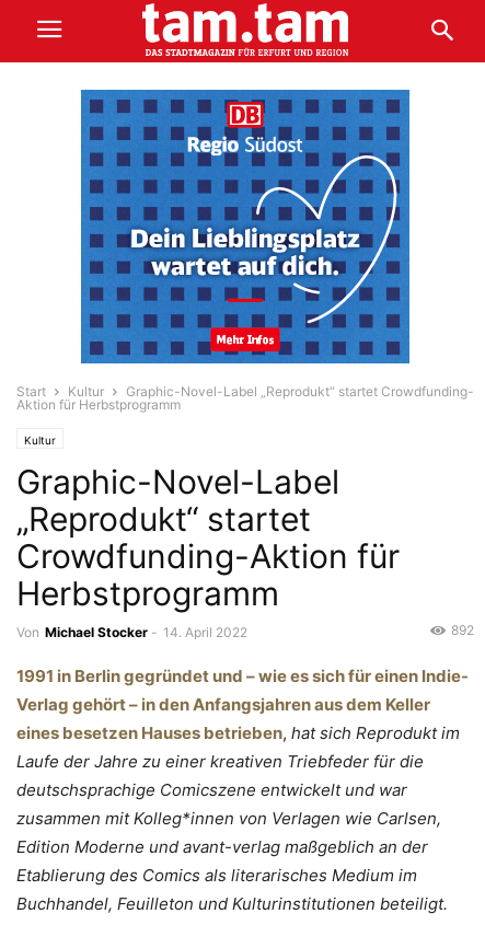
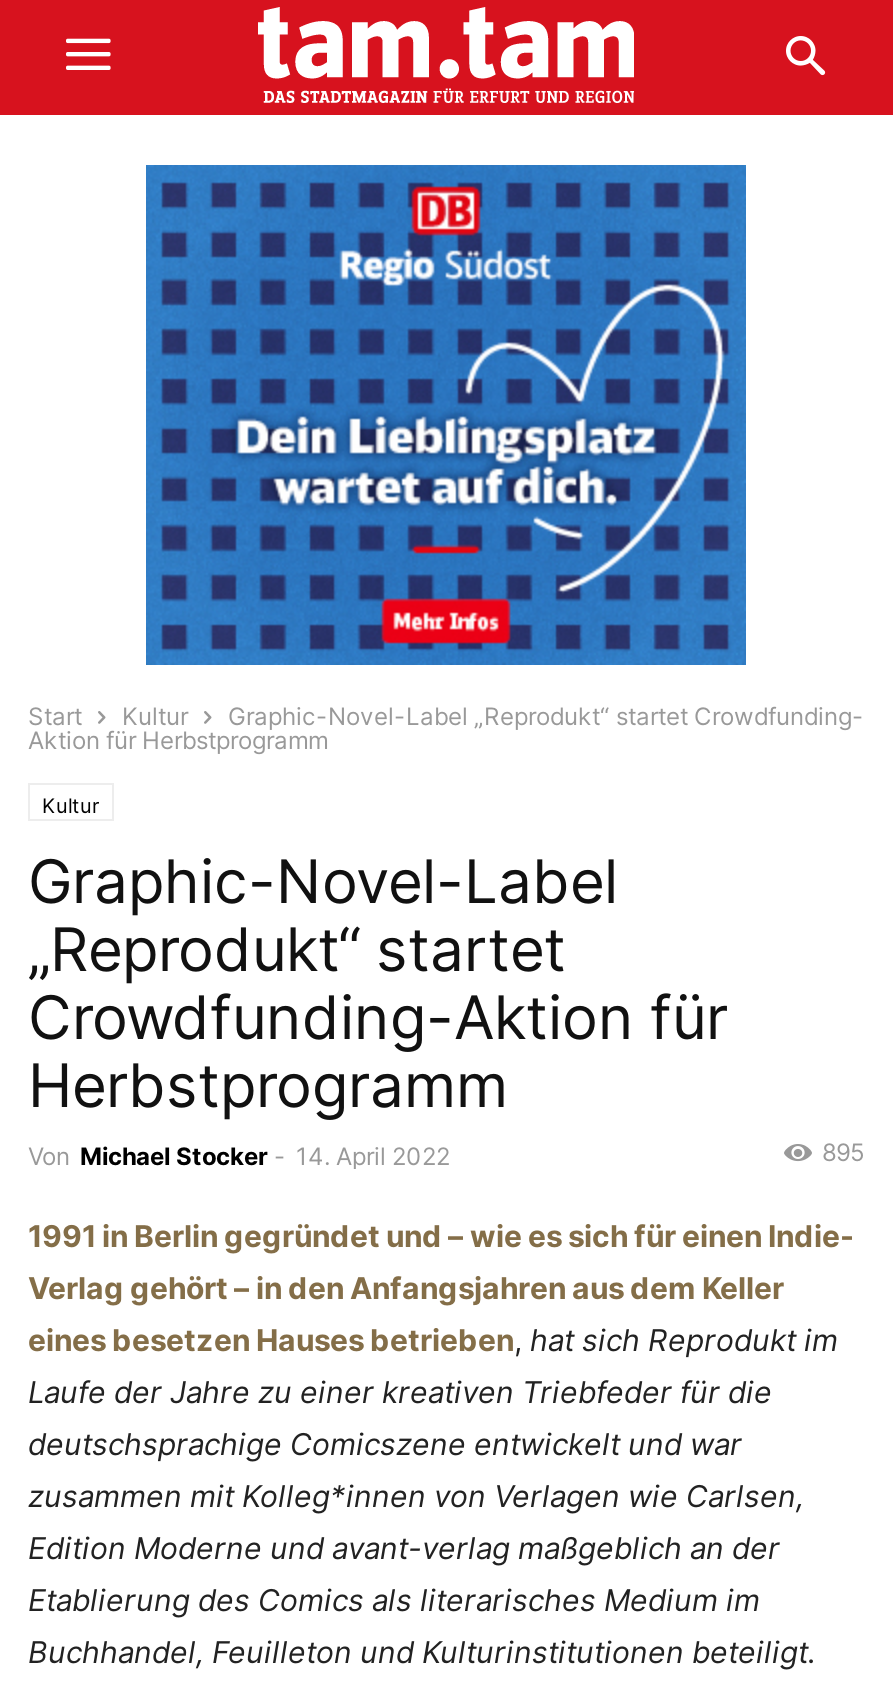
- 892
+ 895
